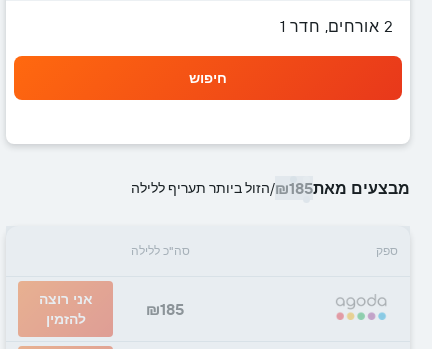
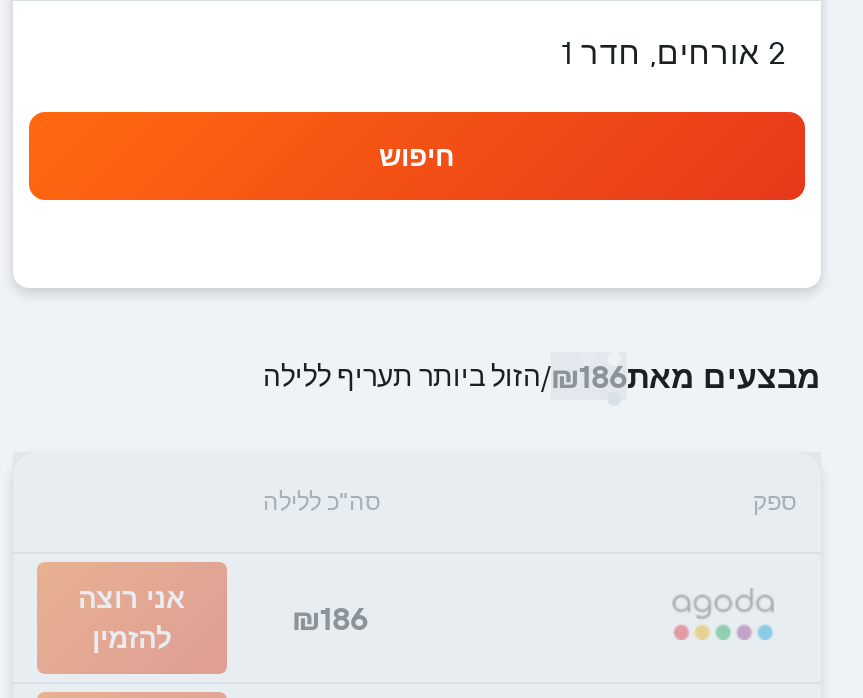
- מבצעים מאת₪185/הזול ביותר תעריף ללילה
+ מבצעים מאת₪186/הזול ביותר תעריף ללילה

- ₪185
+ ₪186
